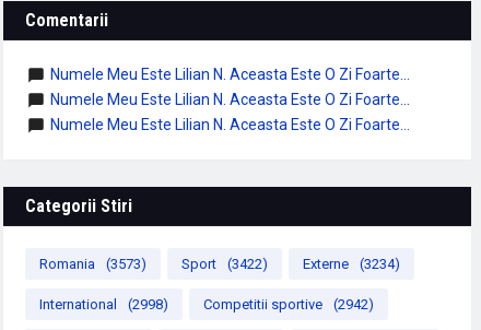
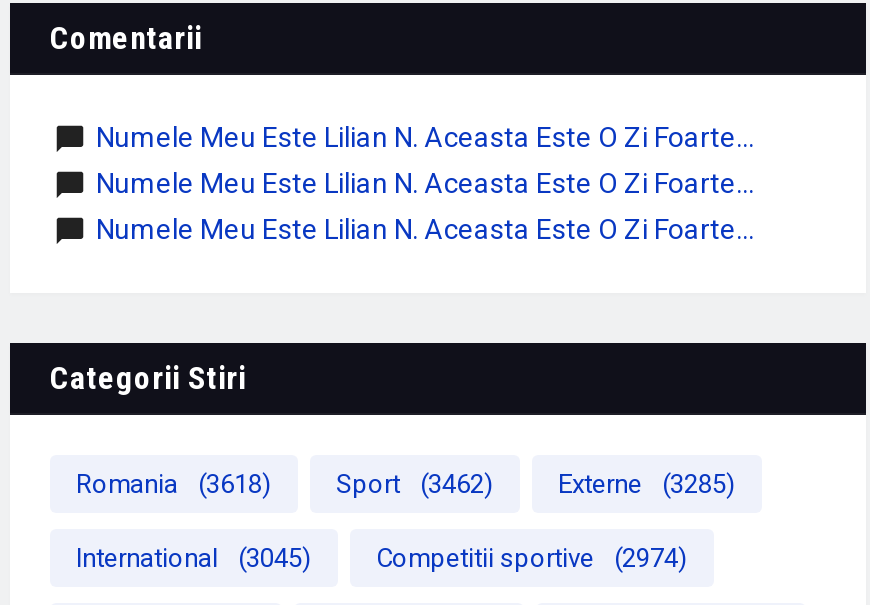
- Romania (3573)
+ Romania (3618)

- Sport (3422)
+ Sport (3462)

- Externe (3234)
+ Externe (3285)

- International (2998)
+ International (3045)

- Competitii sportive (2942)
+ Competitii sportive (2974)
